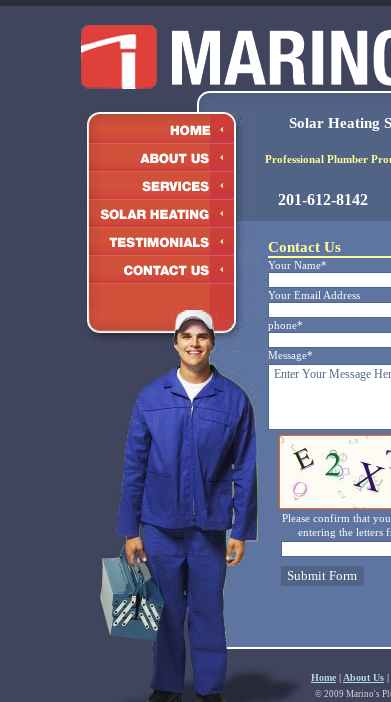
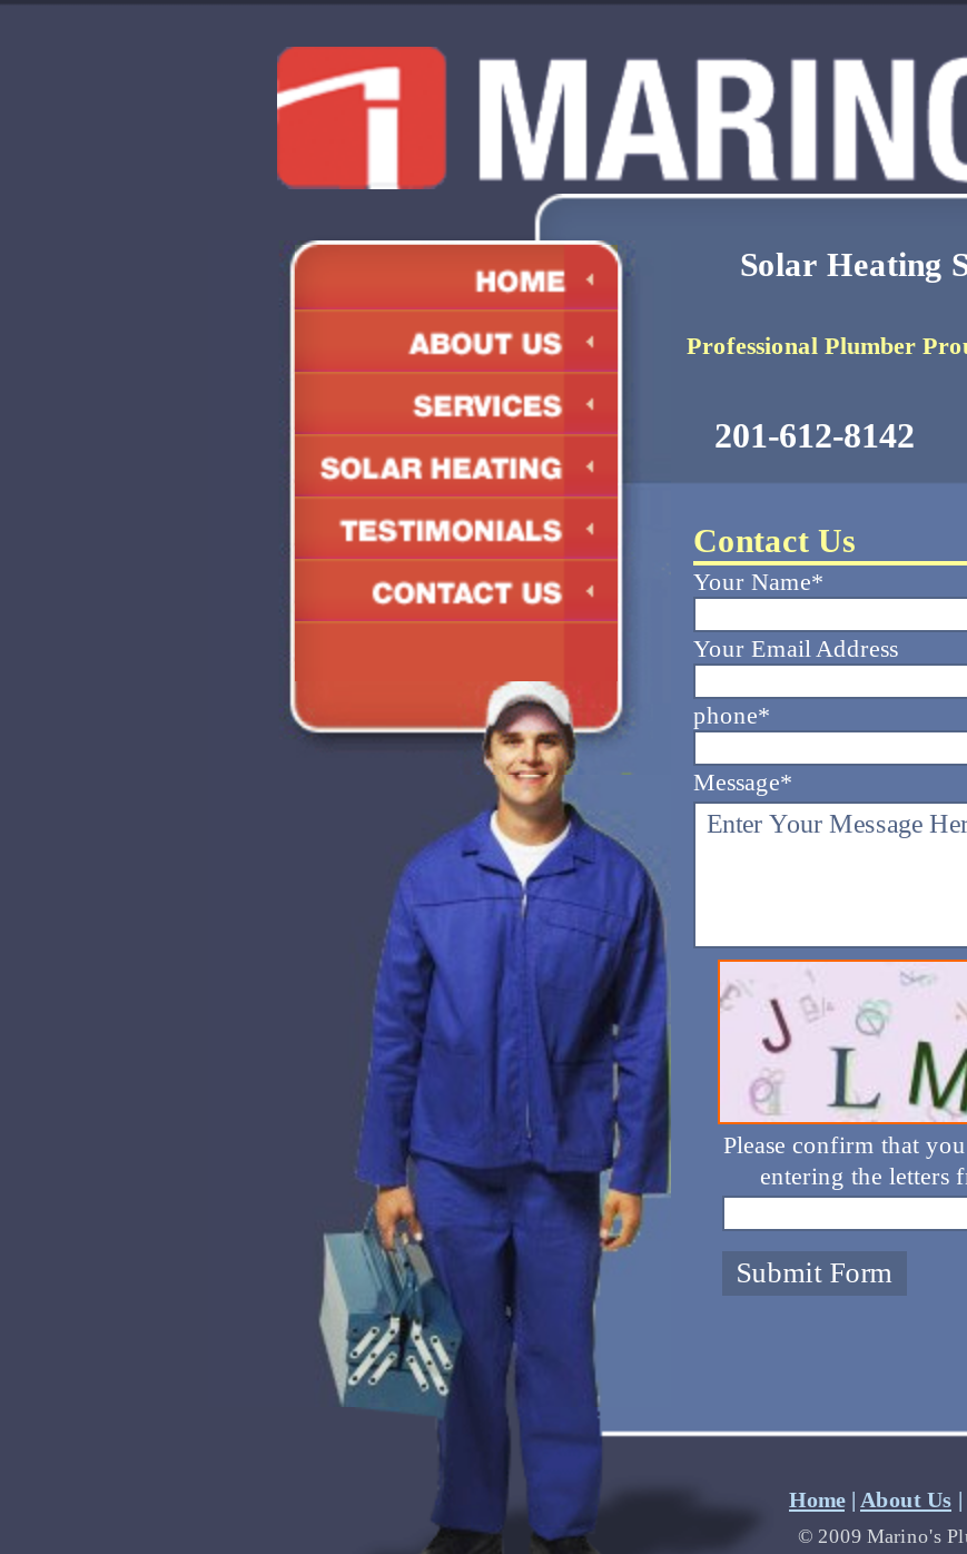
- [image]
+ [image]
